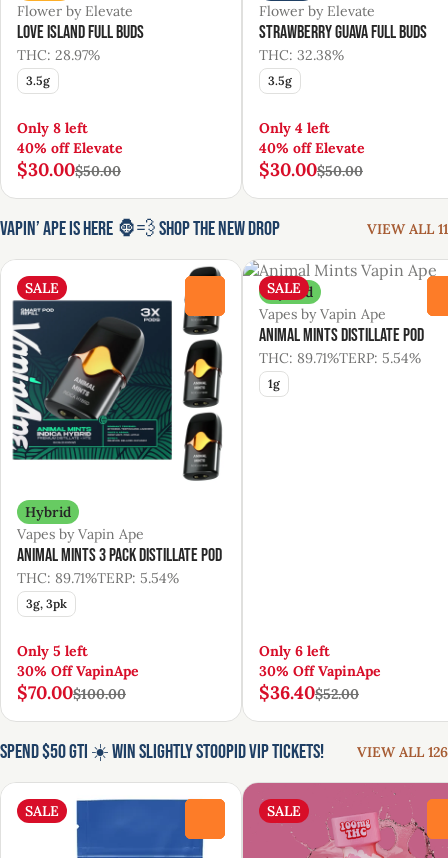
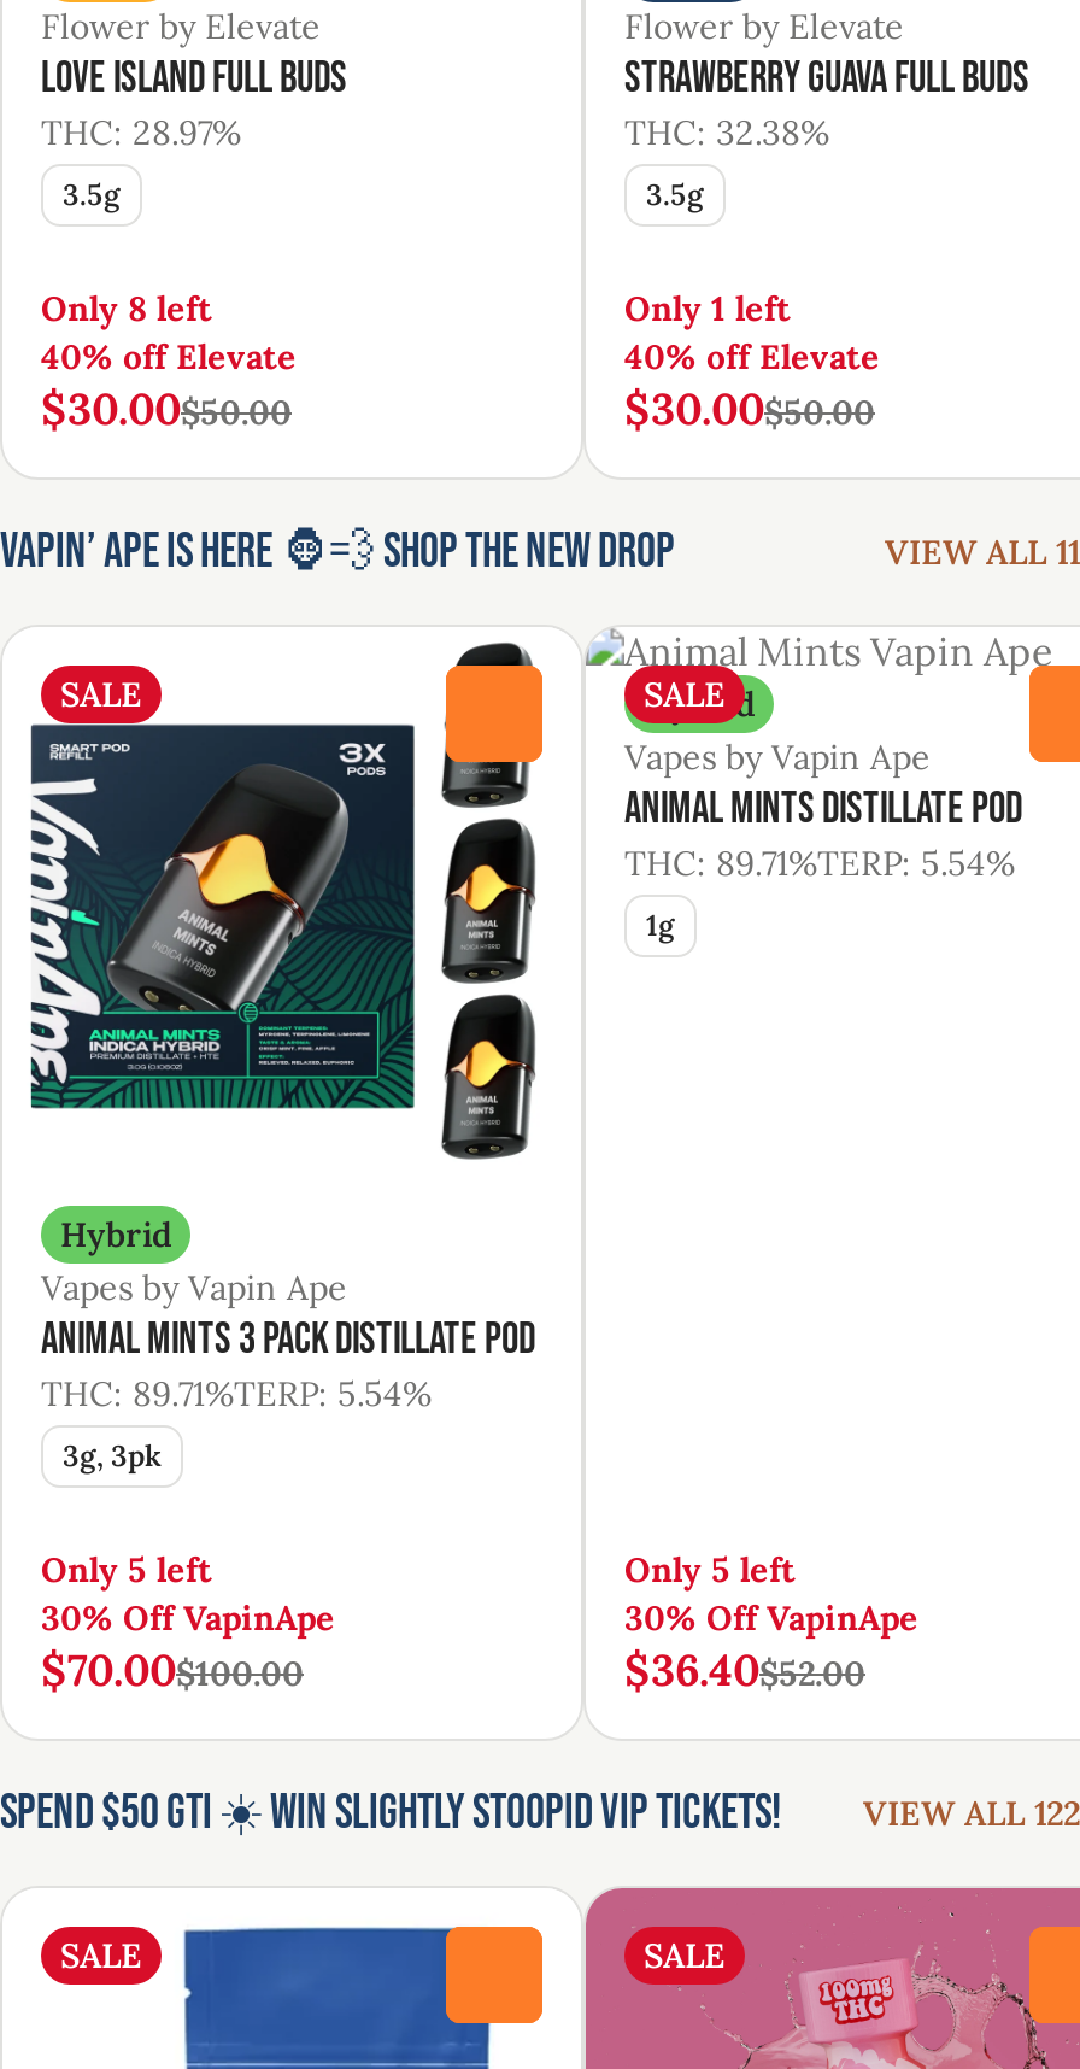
- Only 4 left
+ Only 1 left

- Only 6 left
+ Only 5 left

- VIEW ALL 126
+ VIEW ALL 122
